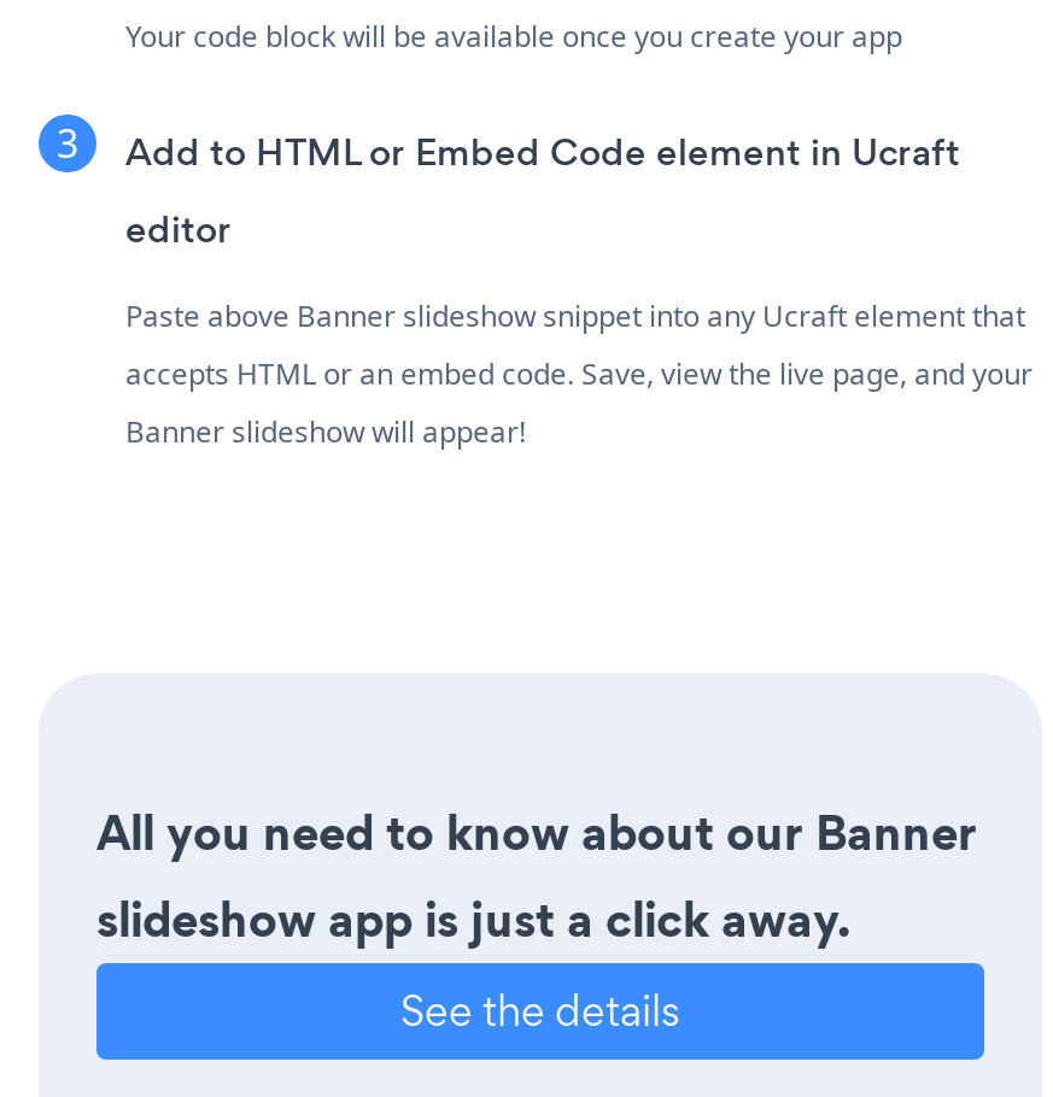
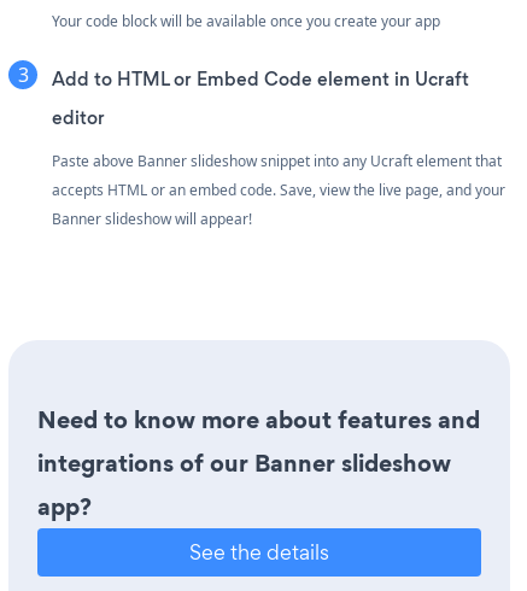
- All you need to know about our Banner
- slideshow app is just a click away.
+ Need to know more about features and
+ integrations of our Banner slideshow
+ app?
